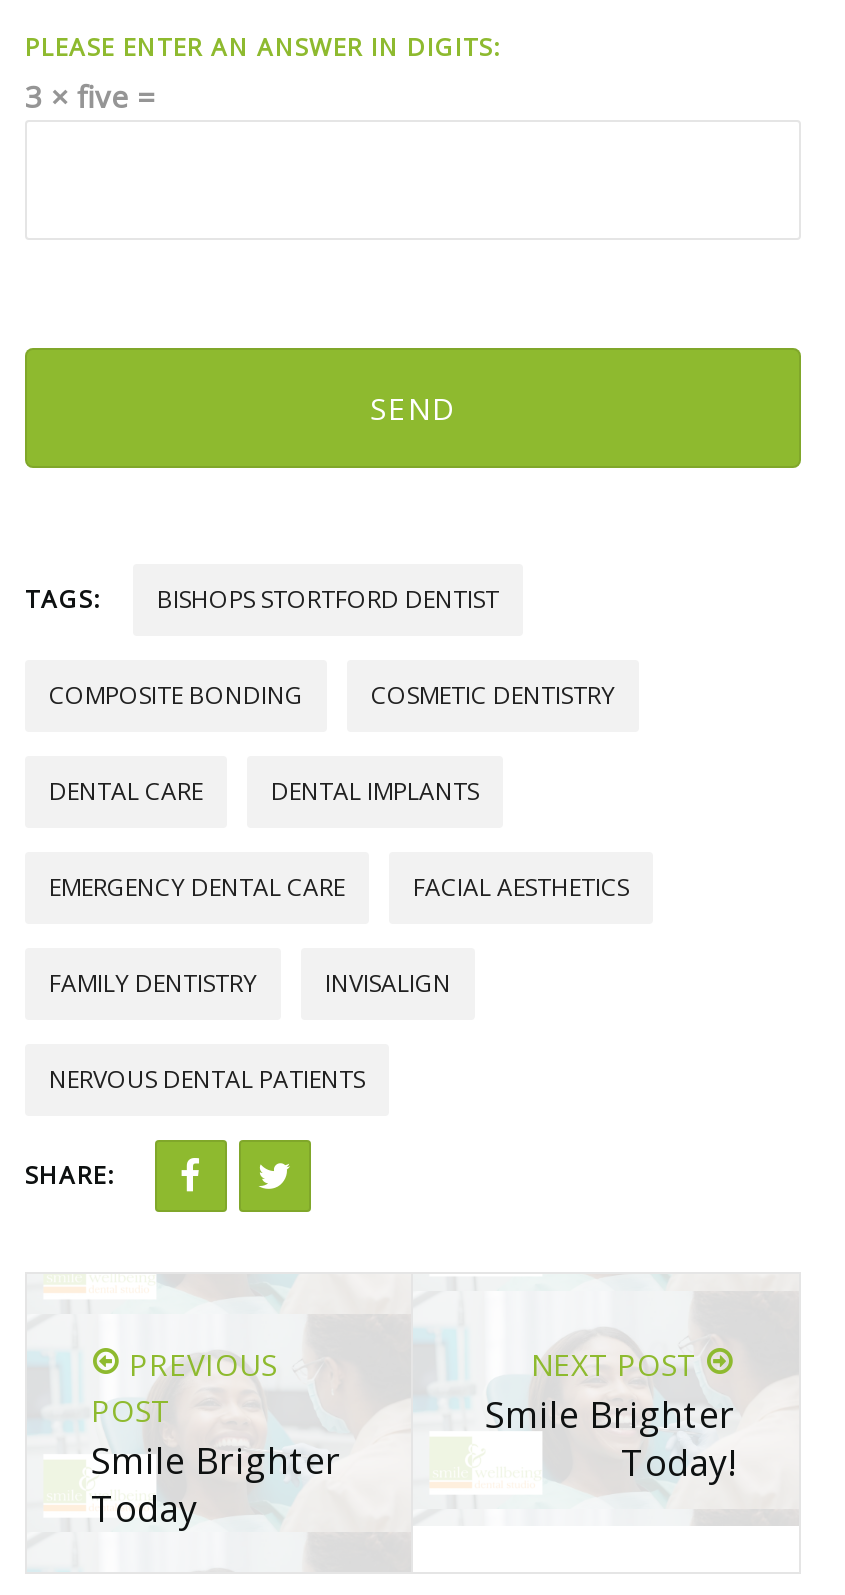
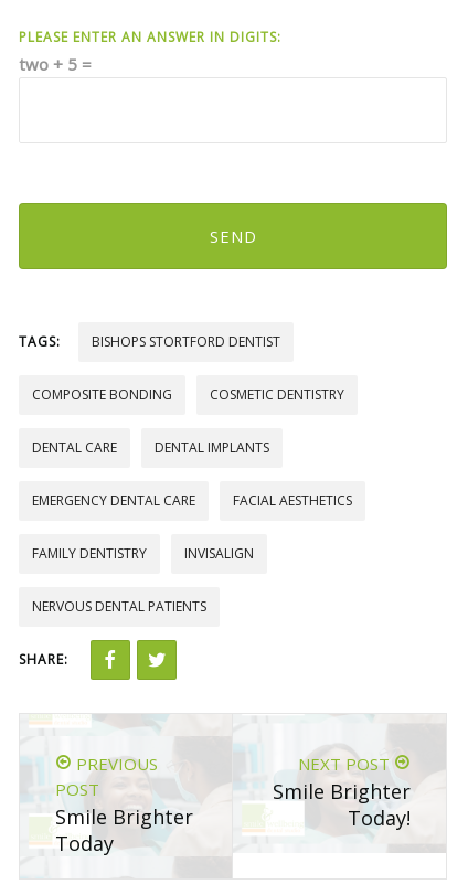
- 3 × five =
+ two + 5 =
